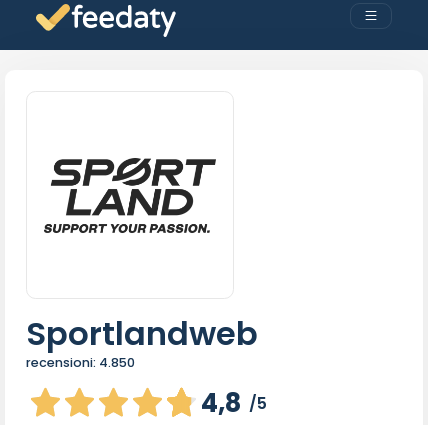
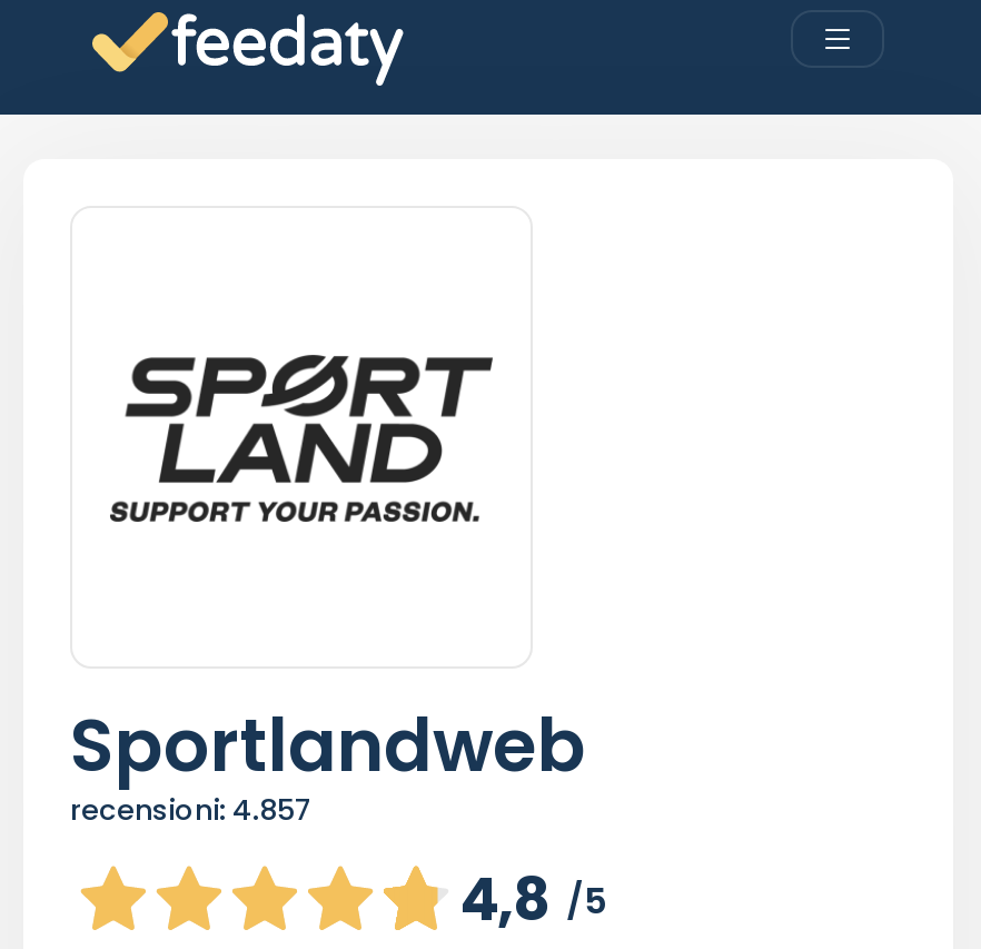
- recensioni: 4.850
+ recensioni: 4.857
